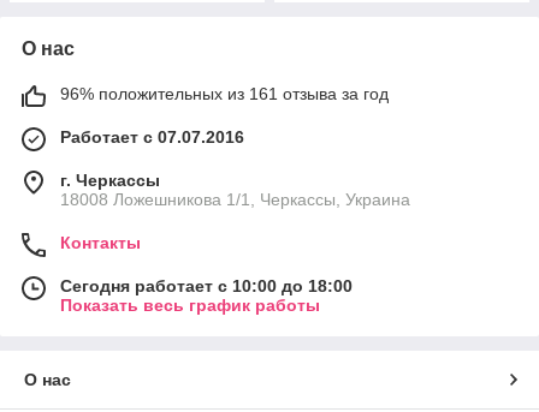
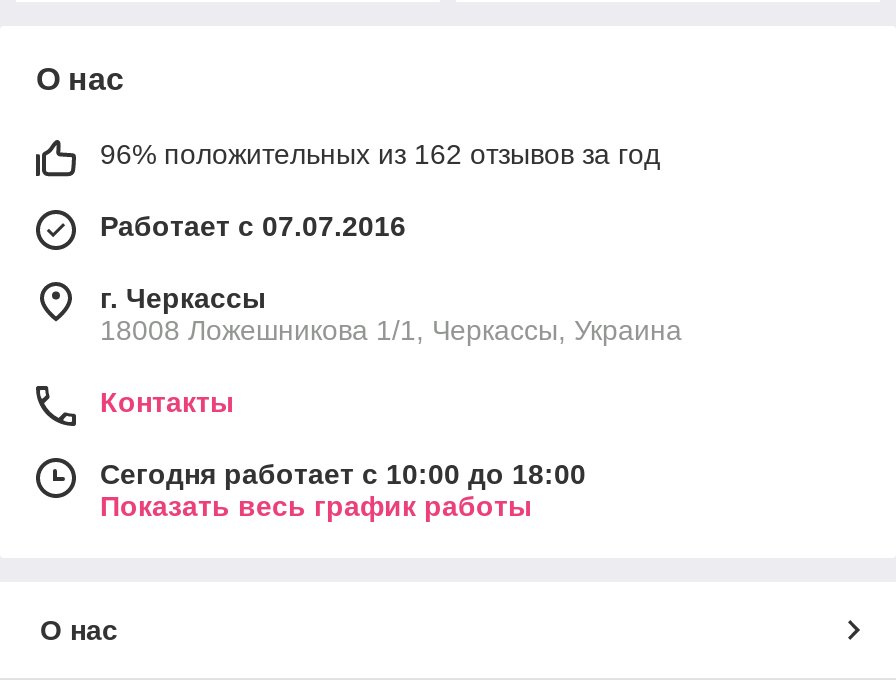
- 96% положительных из 161 отзыва за год
+ 96% положительных из 162 отзывов за год
